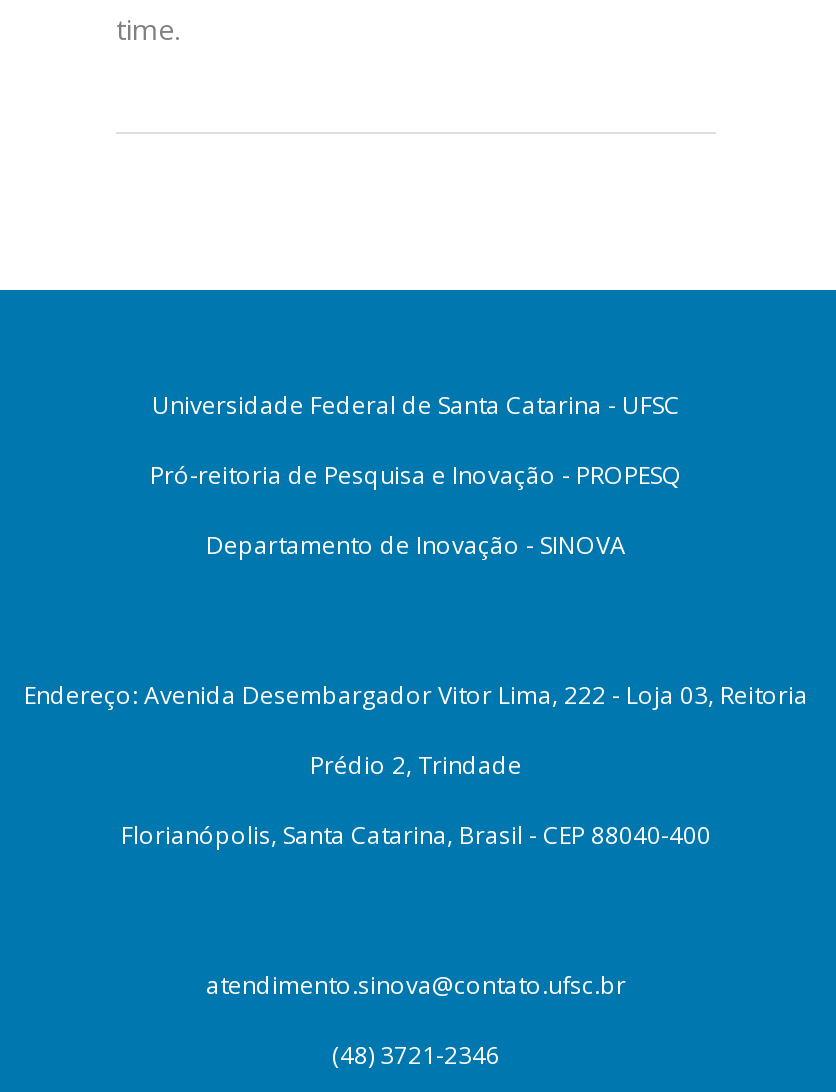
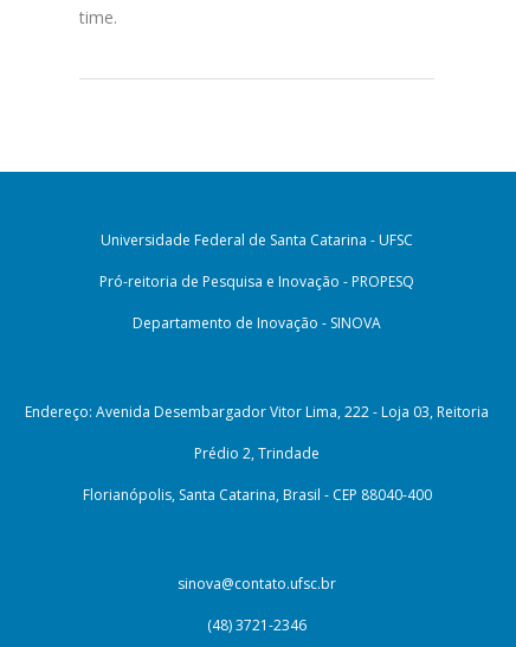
- atendimento.sinova@contato.ufsc.br
+ sinova@contato.ufsc.br
